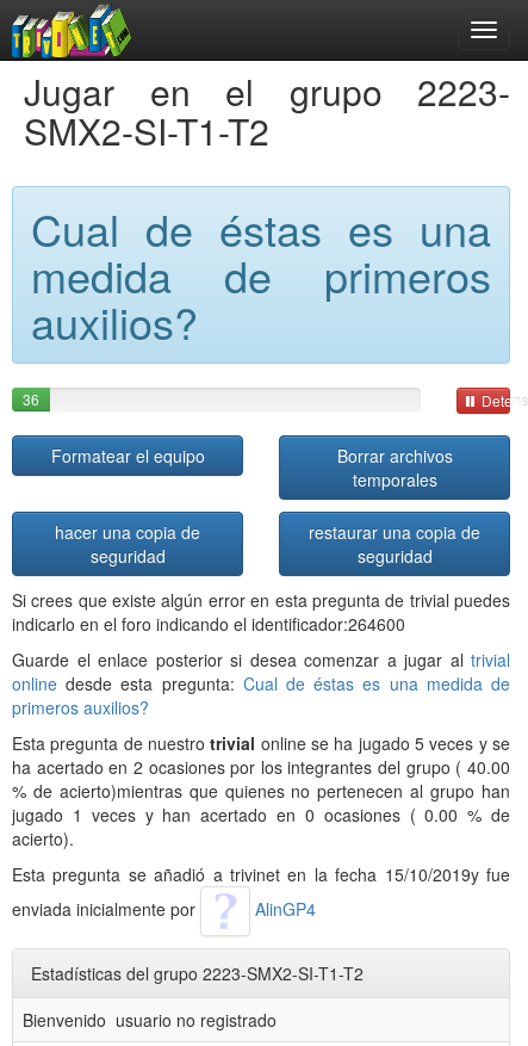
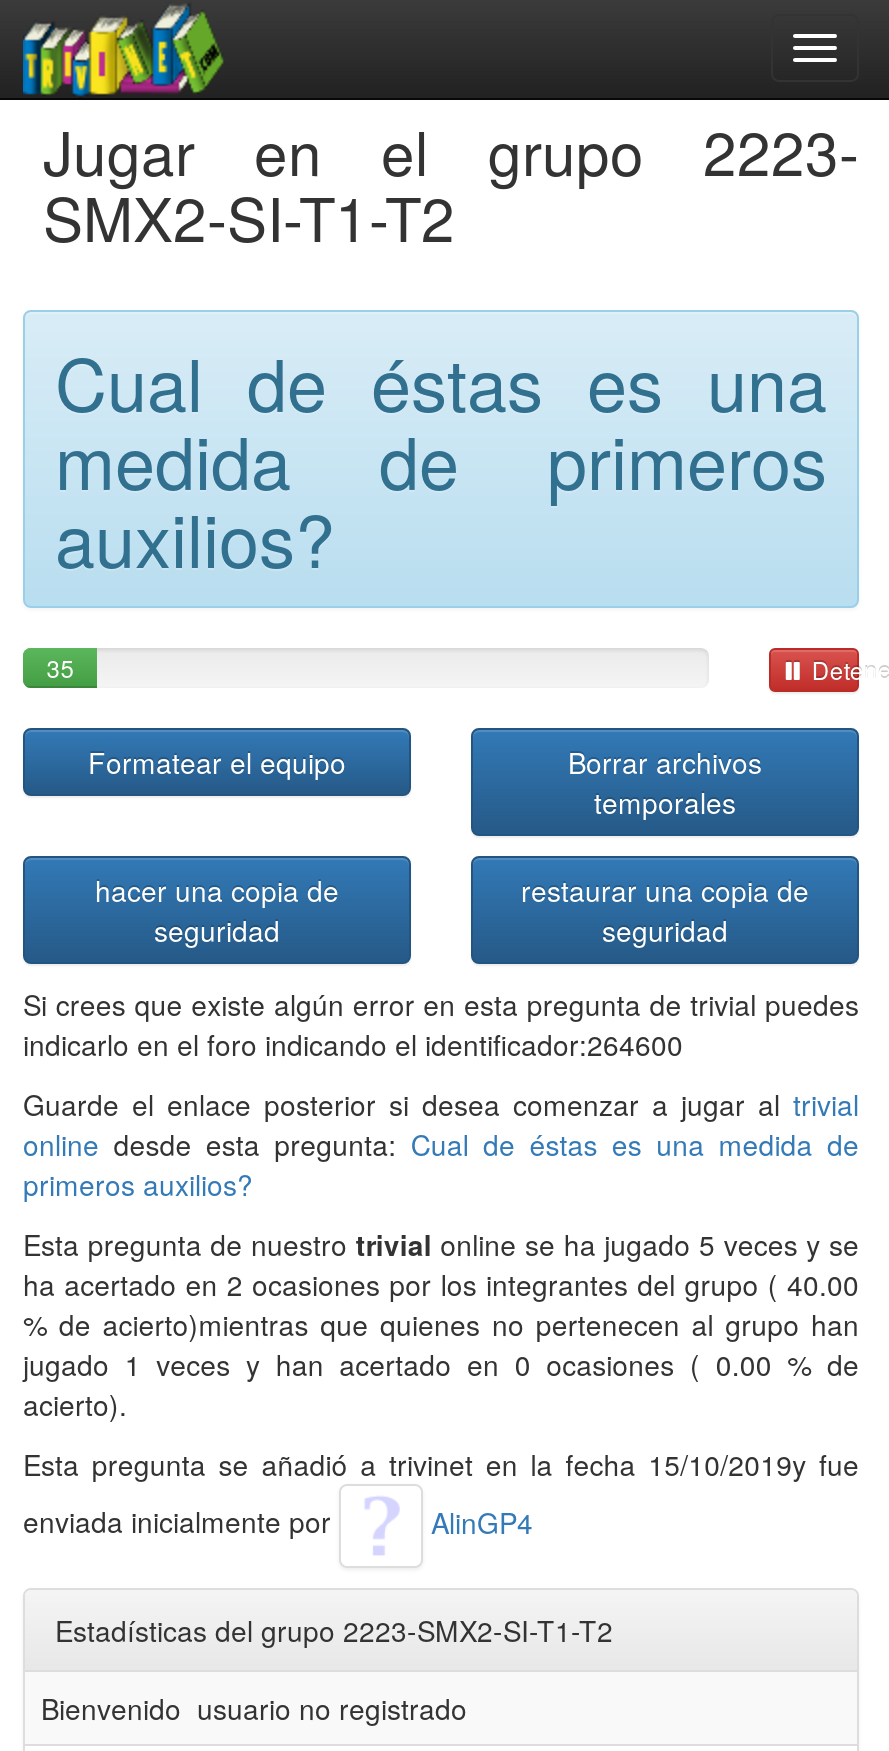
- 36
+ 35
